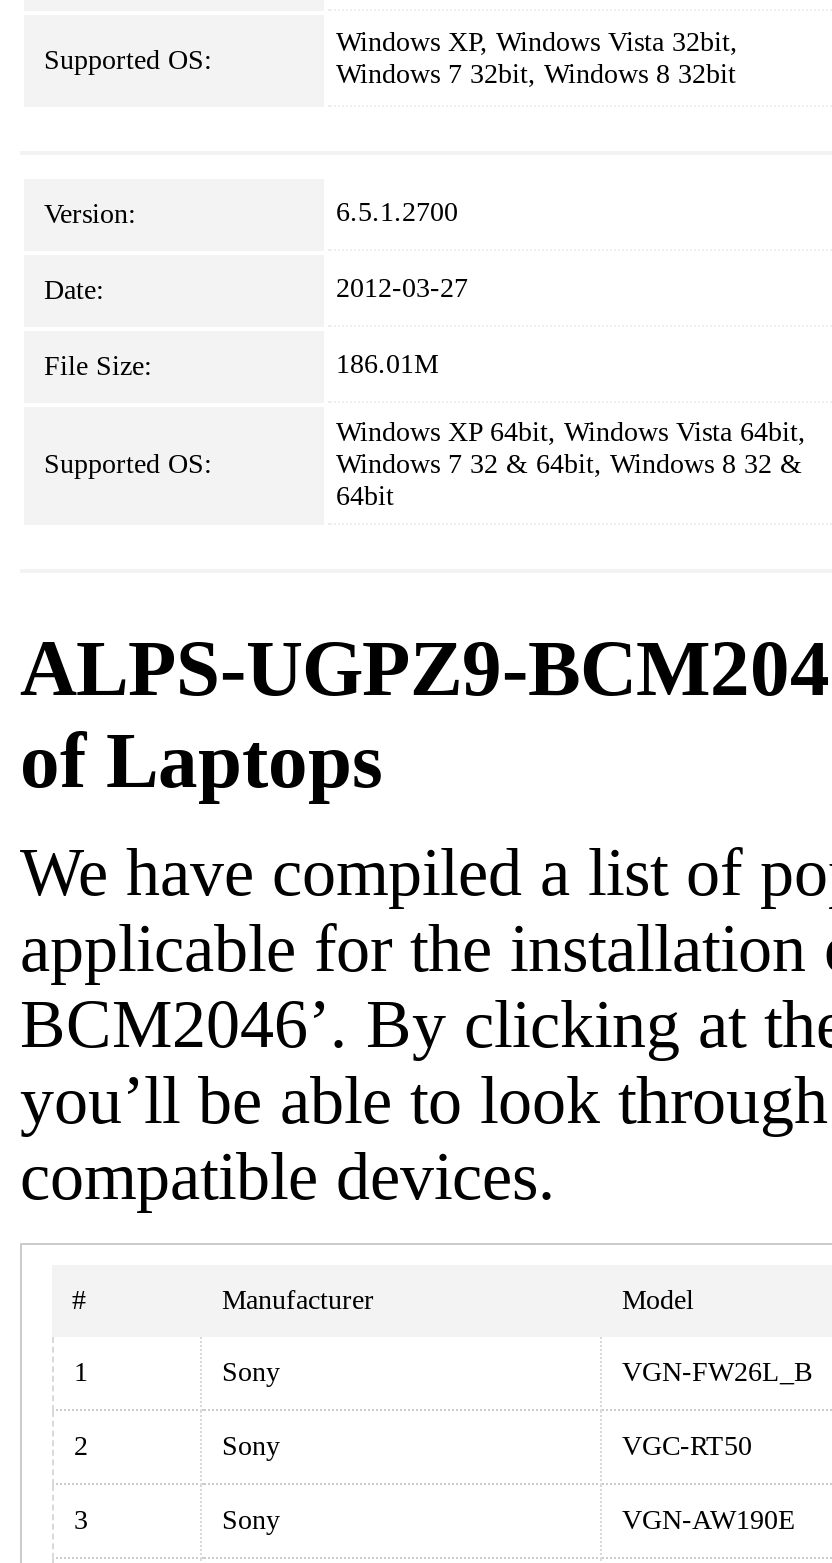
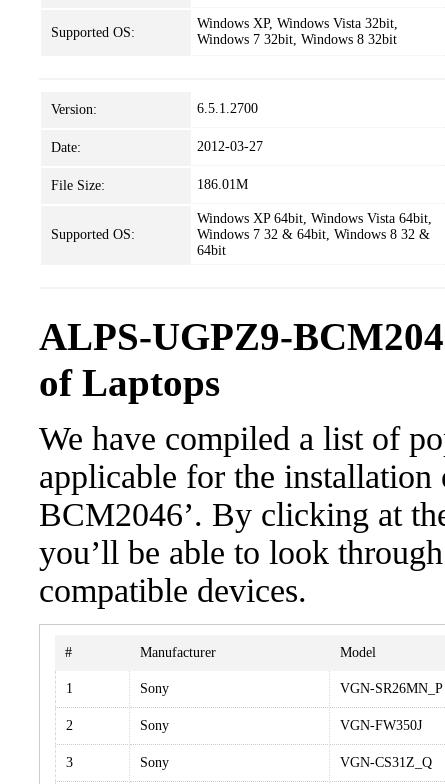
- VGN-FW26L_B
+ VGN-SR26MN_P

- VGC-RT50
+ VGN-FW350J

- VGN-AW190E
+ VGN-CS31Z_Q
